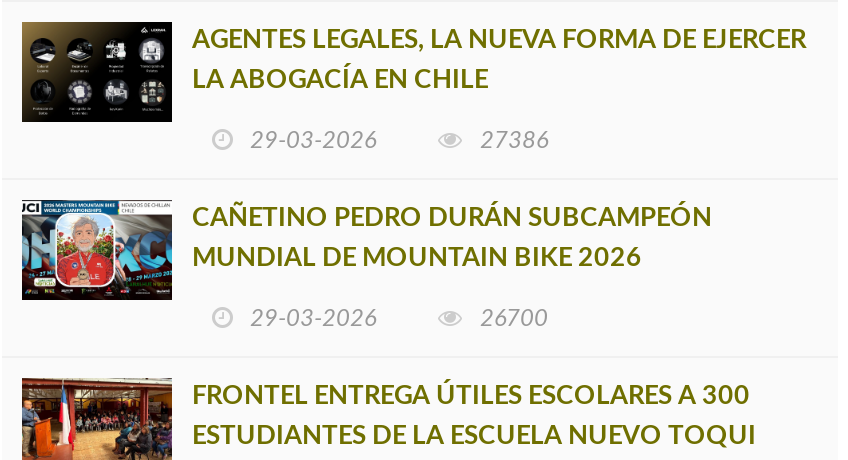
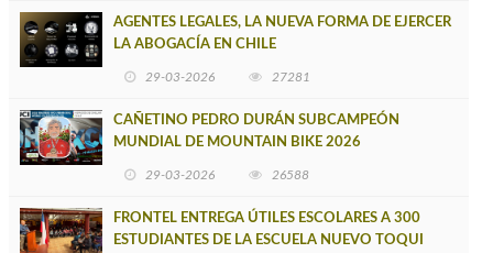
- 27386
+ 27281

- 26700
+ 26588
